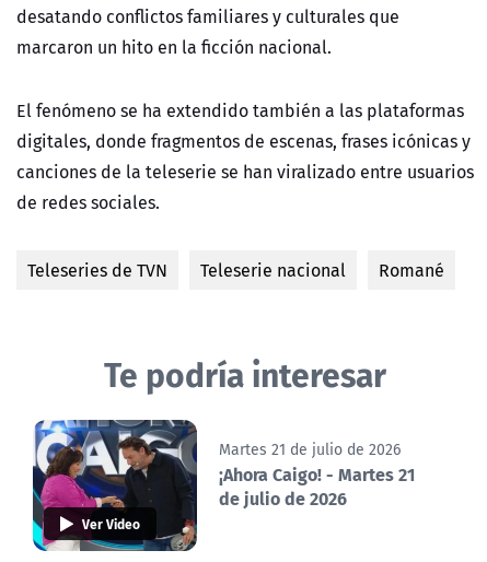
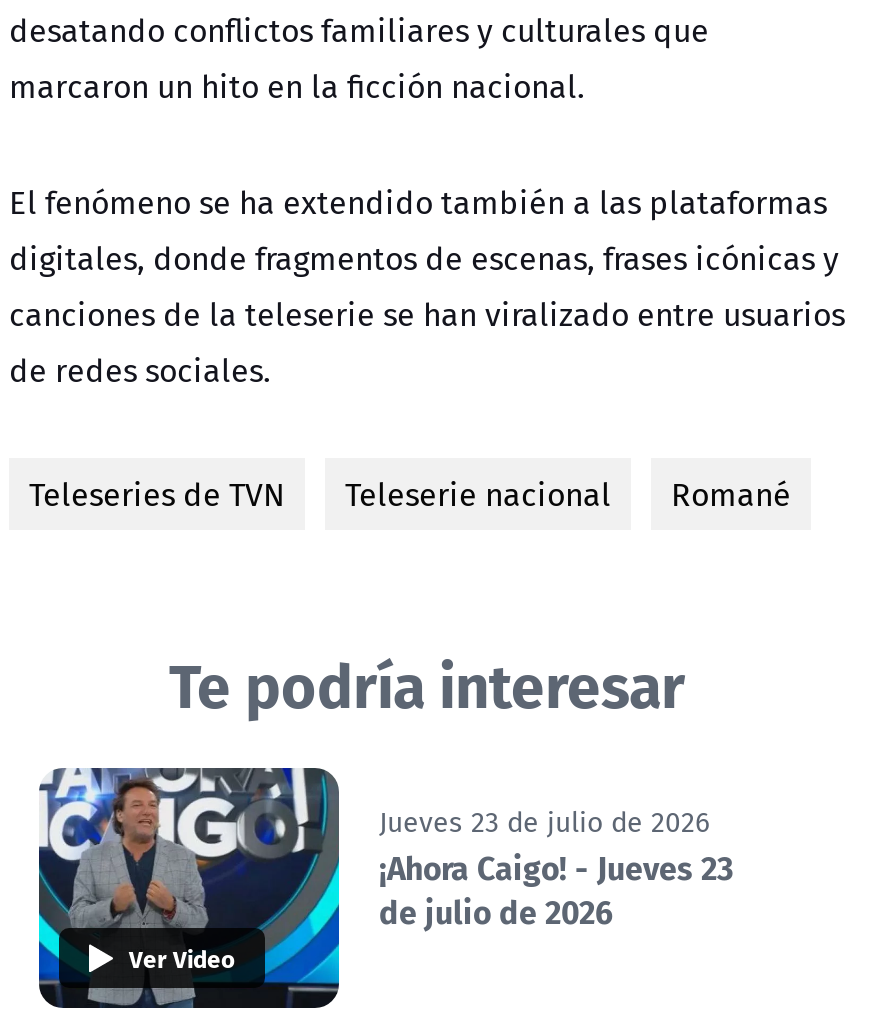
- [image]
- Martes 21 de julio de 2026
+ [image]
+ Jueves 23 de julio de 2026

- ¡Ahora Caigo! - Martes 21
+ ¡Ahora Caigo! - Jueves 23
